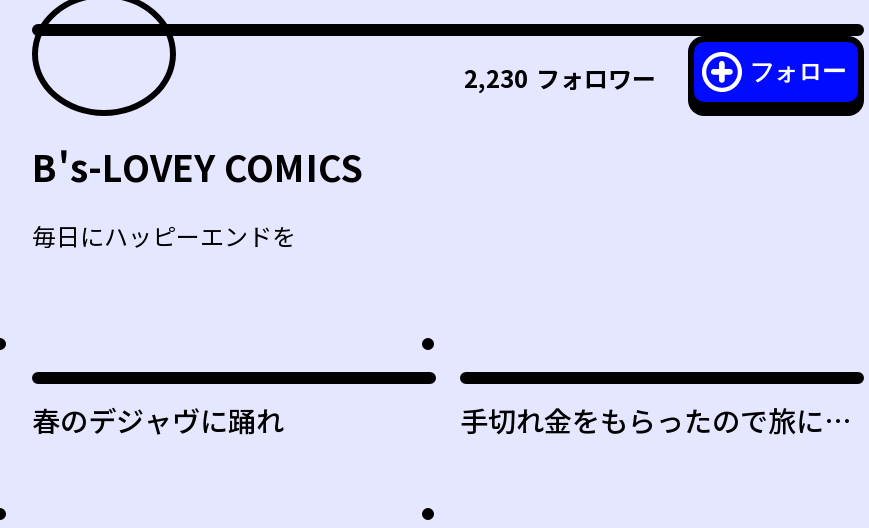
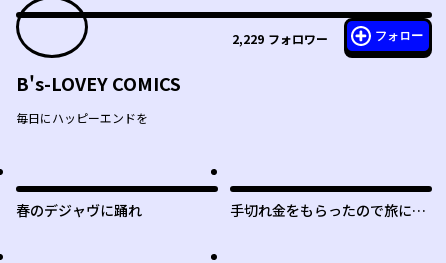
- 2,230 フォロワー
+ 2,229 フォロワー
